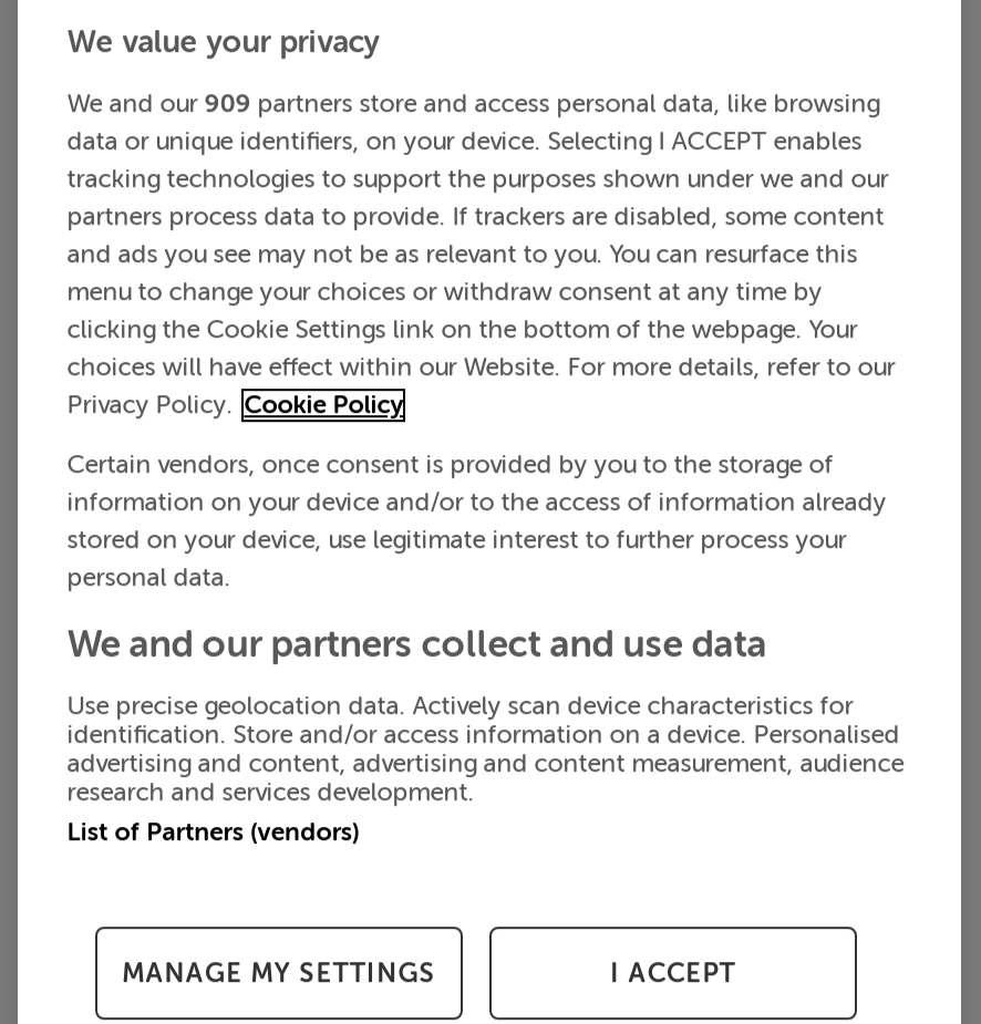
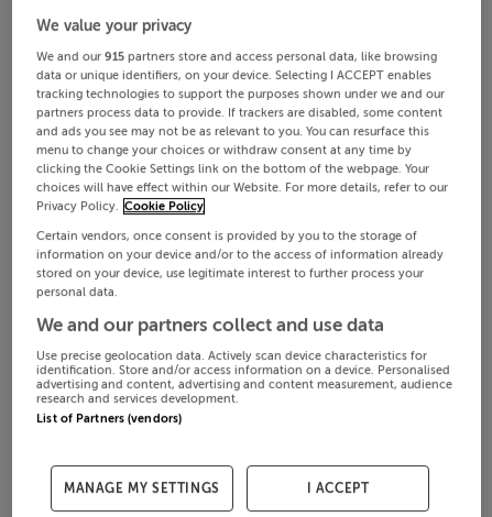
- We and our 909 partners store and access personal data, like browsing
+ We and our 915 partners store and access personal data, like browsing
